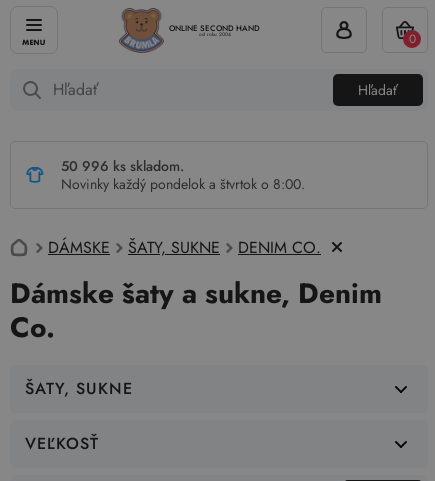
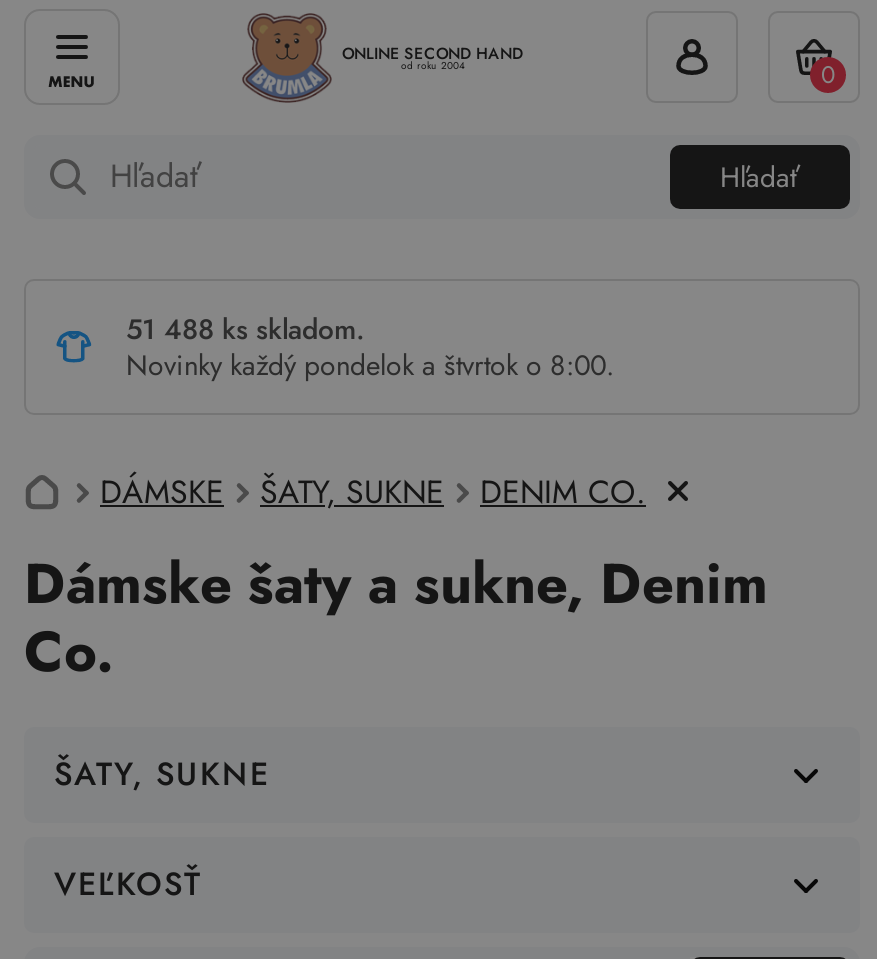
- 50 996 ks skladom.
+ 51 488 ks skladom.
